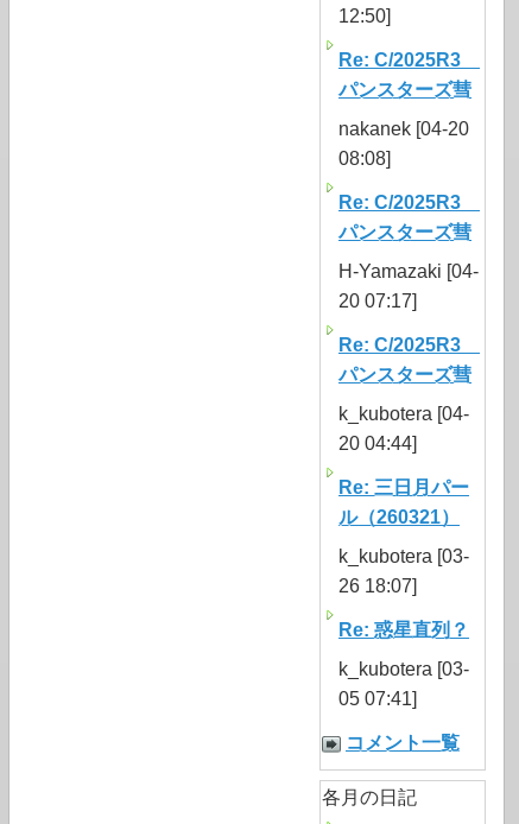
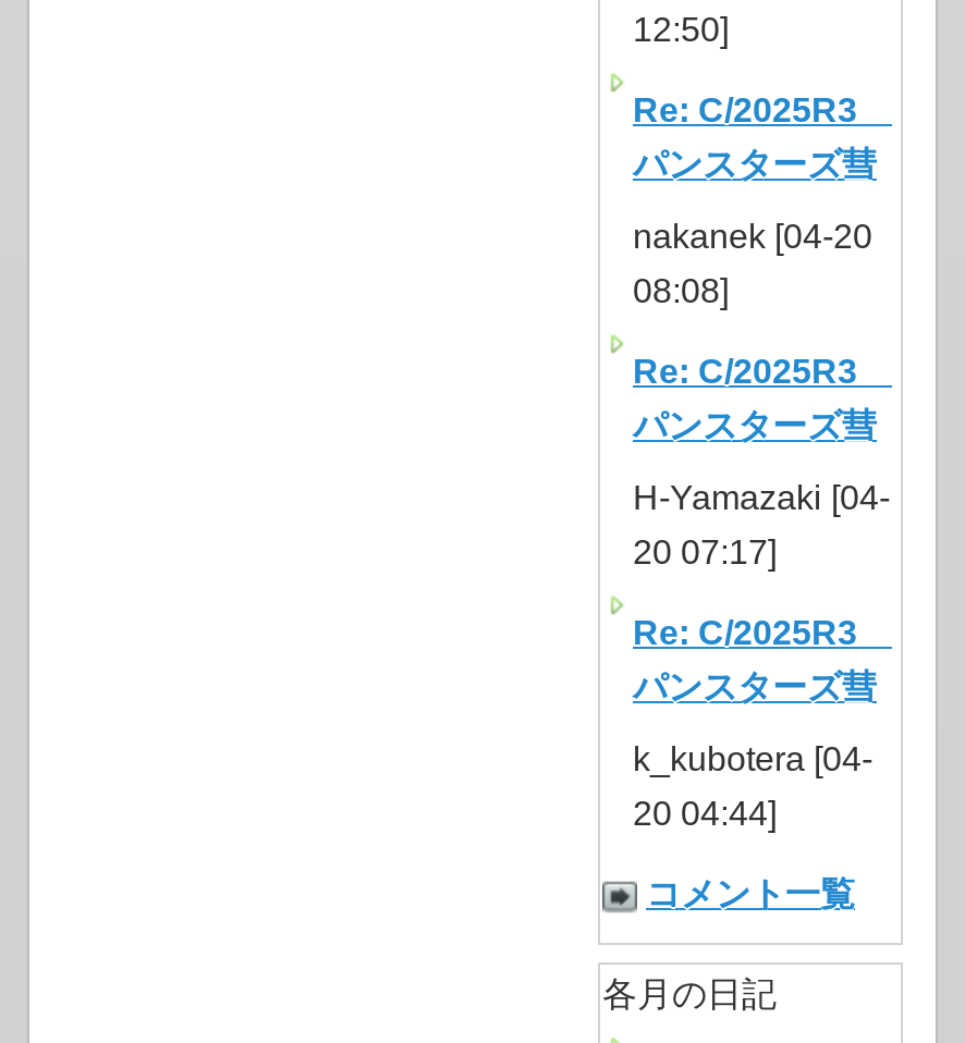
- Re: 三日月パー
- ル（260321）
- k_kubotera [03-
- 26 18:07]
- Re: 惑星直列？
- k_kubotera [03-
- 05 07:41]
